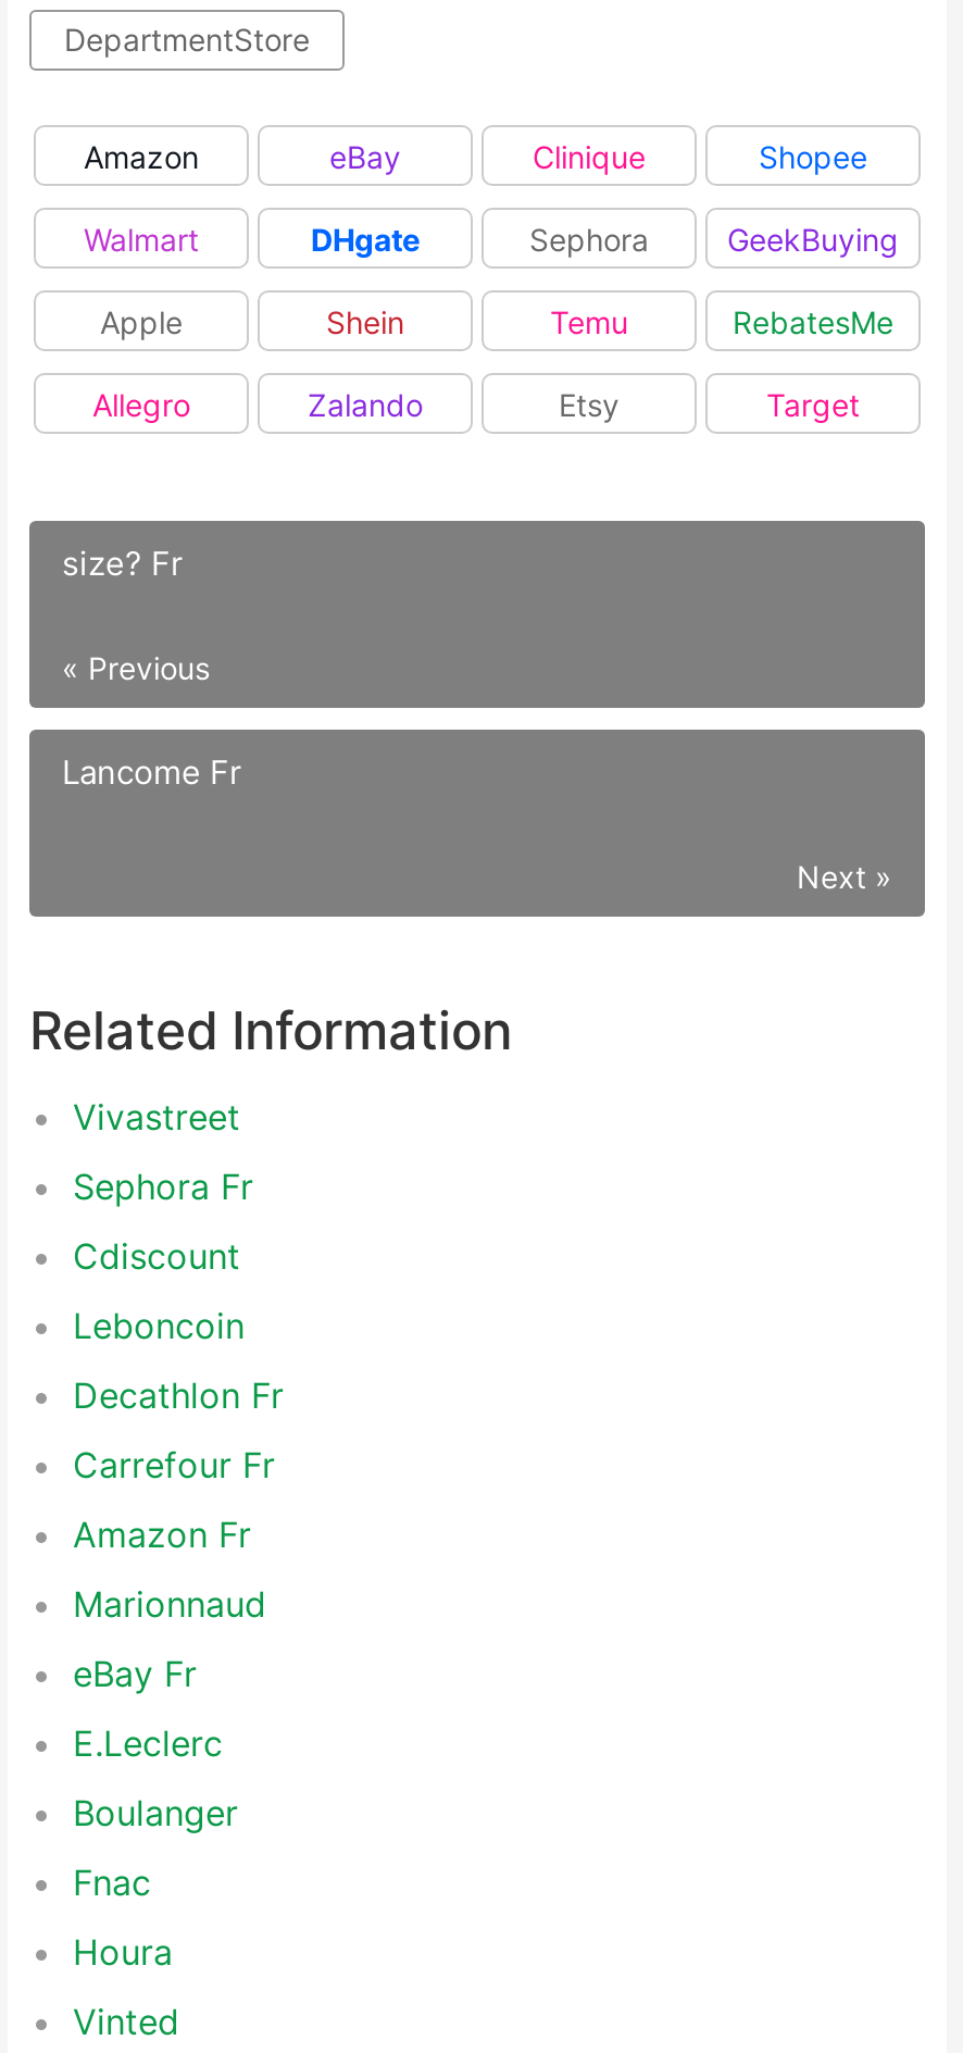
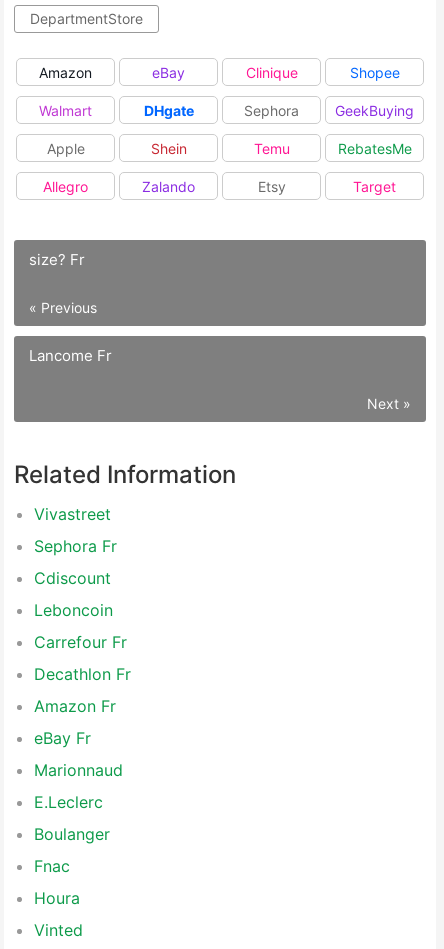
moved down: Decathlon Fr

moved up: Carrefour Fr

moved down: Marionnaud

moved up: eBay Fr
